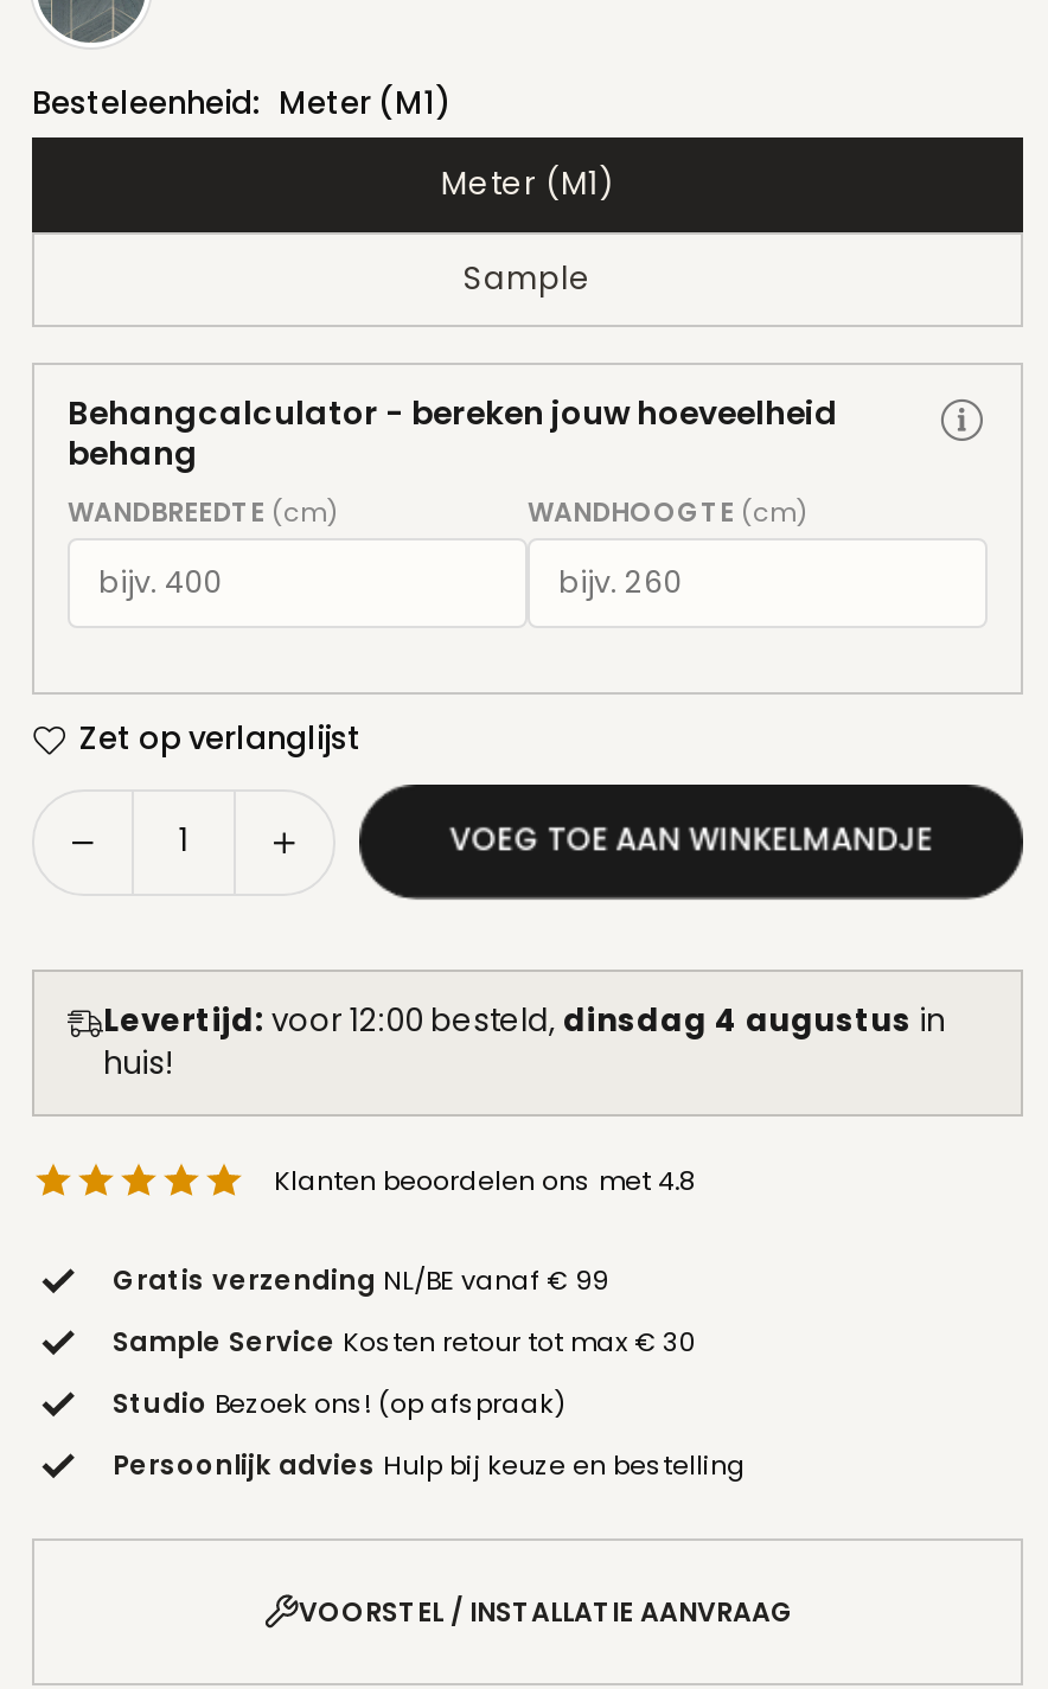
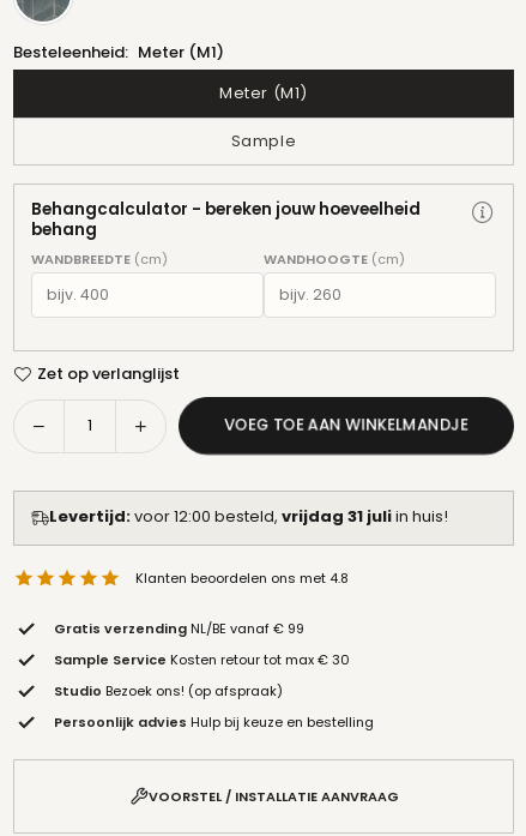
- Levertijd: voor 12:00 besteld, dinsdag 4 augustus in
- huis!
+ Levertijd: voor 12:00 besteld, vrijdag 31 juli in huis!
